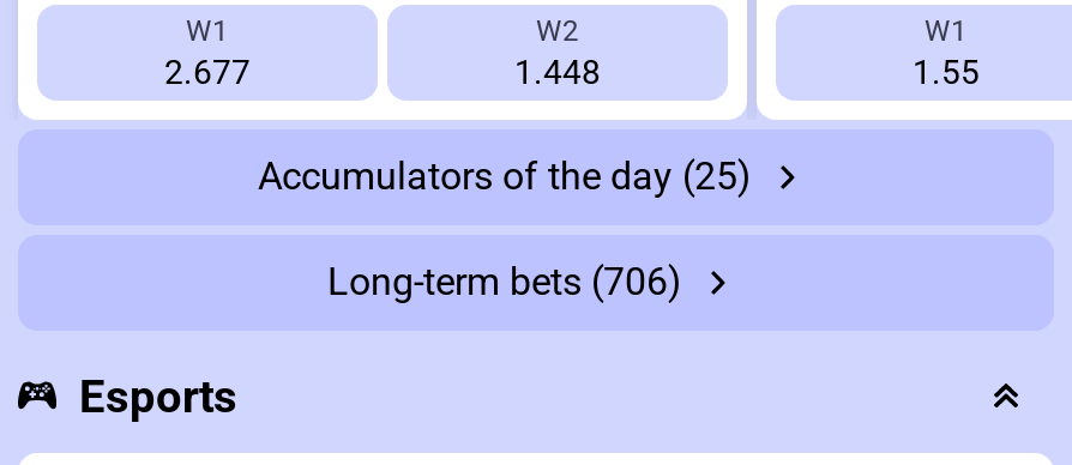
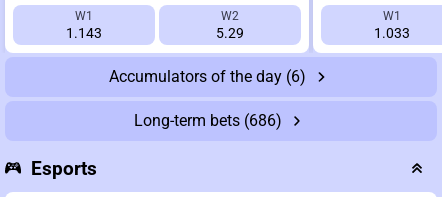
- 2.677
+ 1.143

- 1.448
+ 5.29

- 1.55
+ 1.033

- Accumulators of the day (25)
+ Accumulators of the day (6)

- Long-term bets (706)
+ Long-term bets (686)
